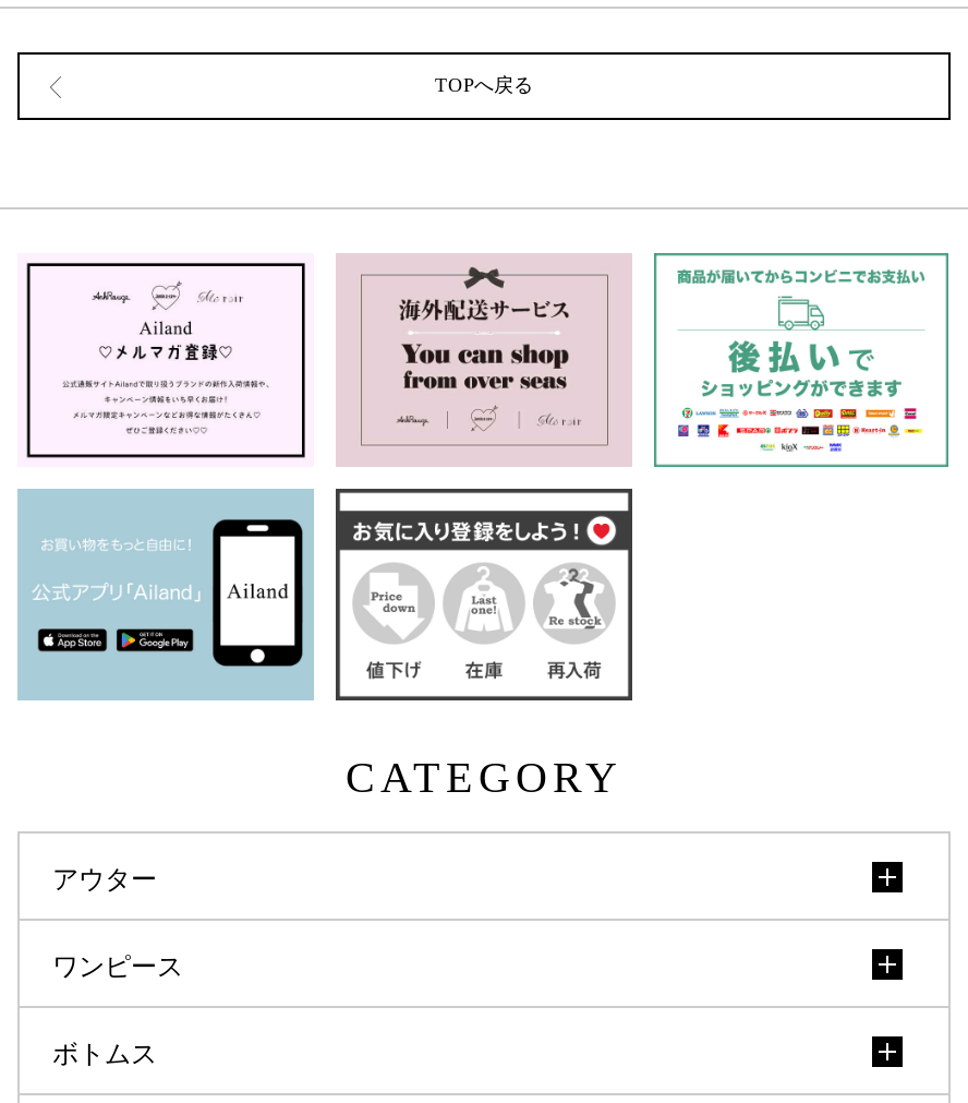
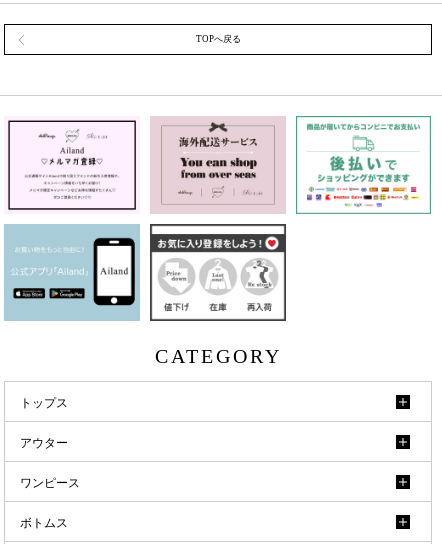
+ トップス
